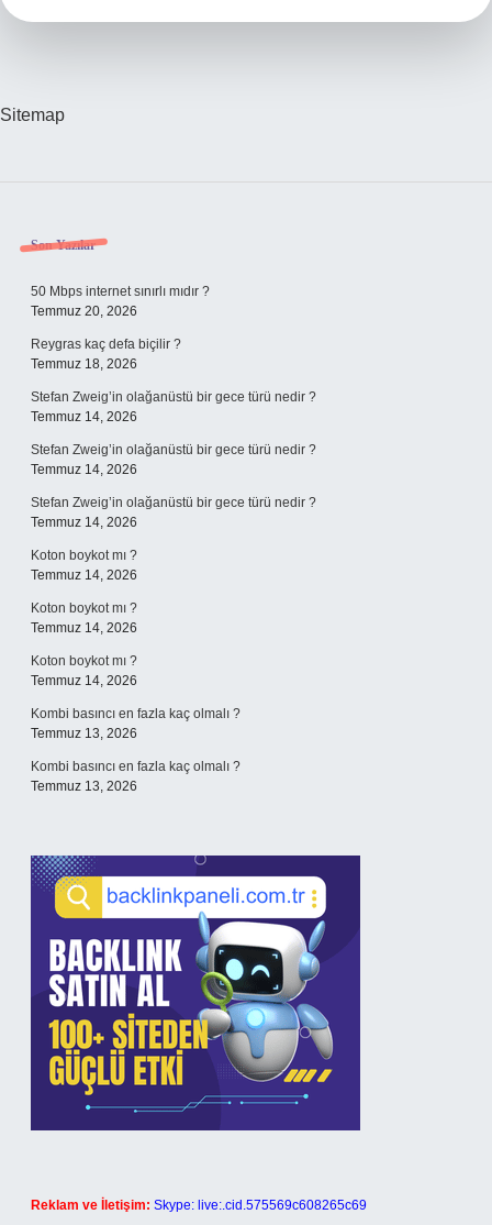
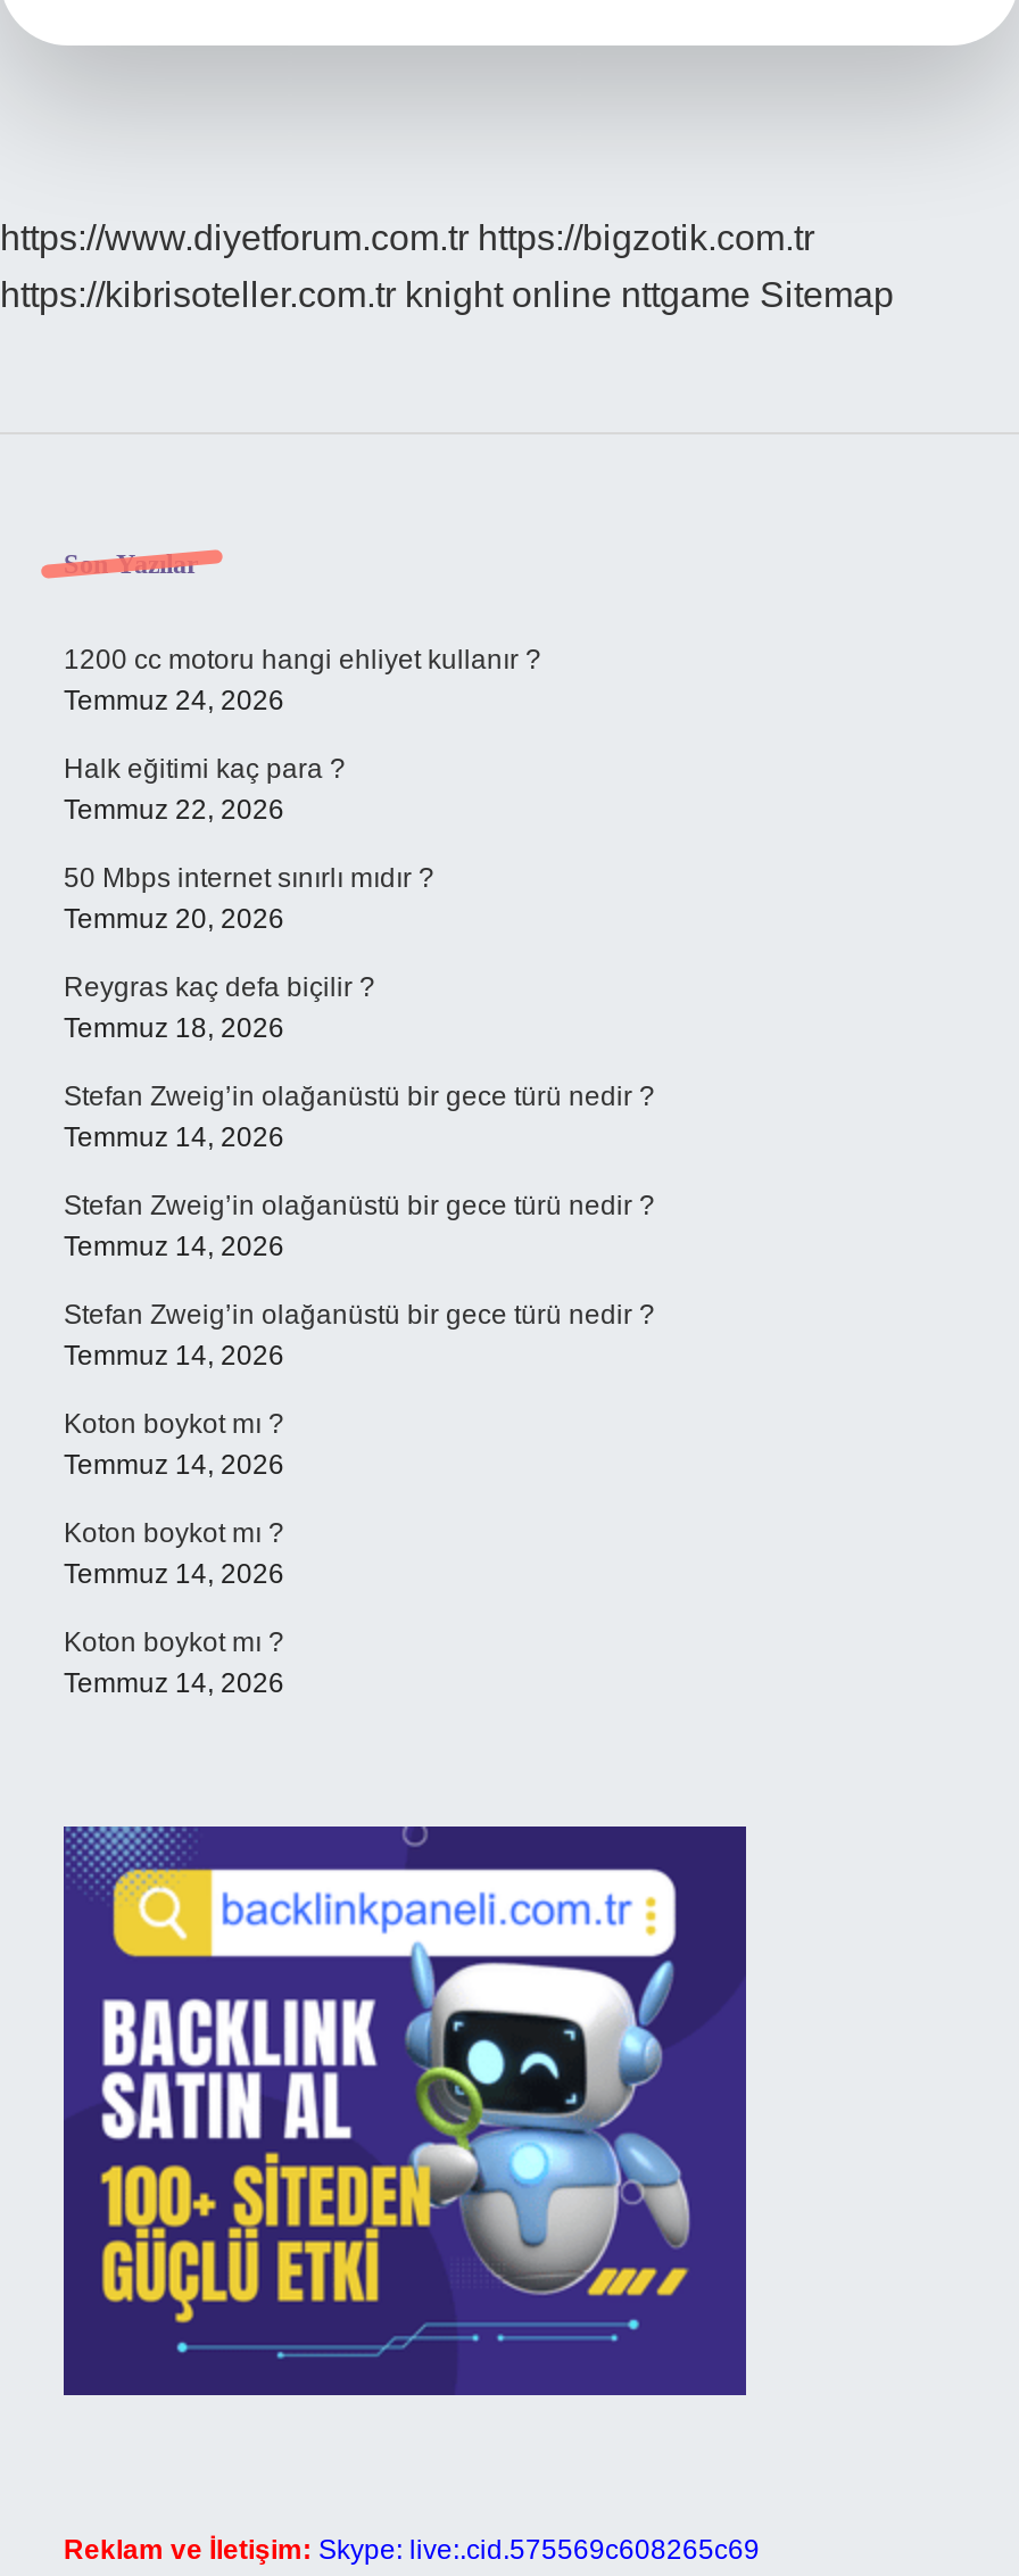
- Sitemap
+ https://www.diyetforum.com.tr https://bigzotik.com.tr
+ https://kibrisoteller.com.tr knight online nttgame Sitemap

+ 1200 cc motoru hangi ehliyet kullanır ?
+ Temmuz 24, 2026
+ Halk eğitimi kaç para ?
+ Temmuz 22, 2026

moved down: 50 Mbps internet sınırlı mıdır ? | Temmuz 20, 2026 | Reygras kaç defa biçilir ? | ... | Koton boykot mı ? | Temmuz 14, 2026

- Kombi basıncı en fazla kaç olmalı ?
- Temmuz 13, 2026
- Kombi basıncı en fazla kaç olmalı ?
- Temmuz 13, 2026
